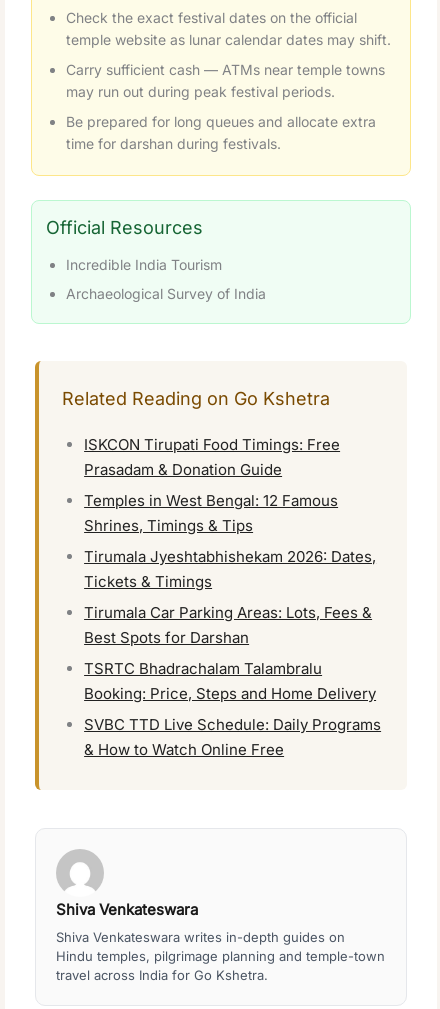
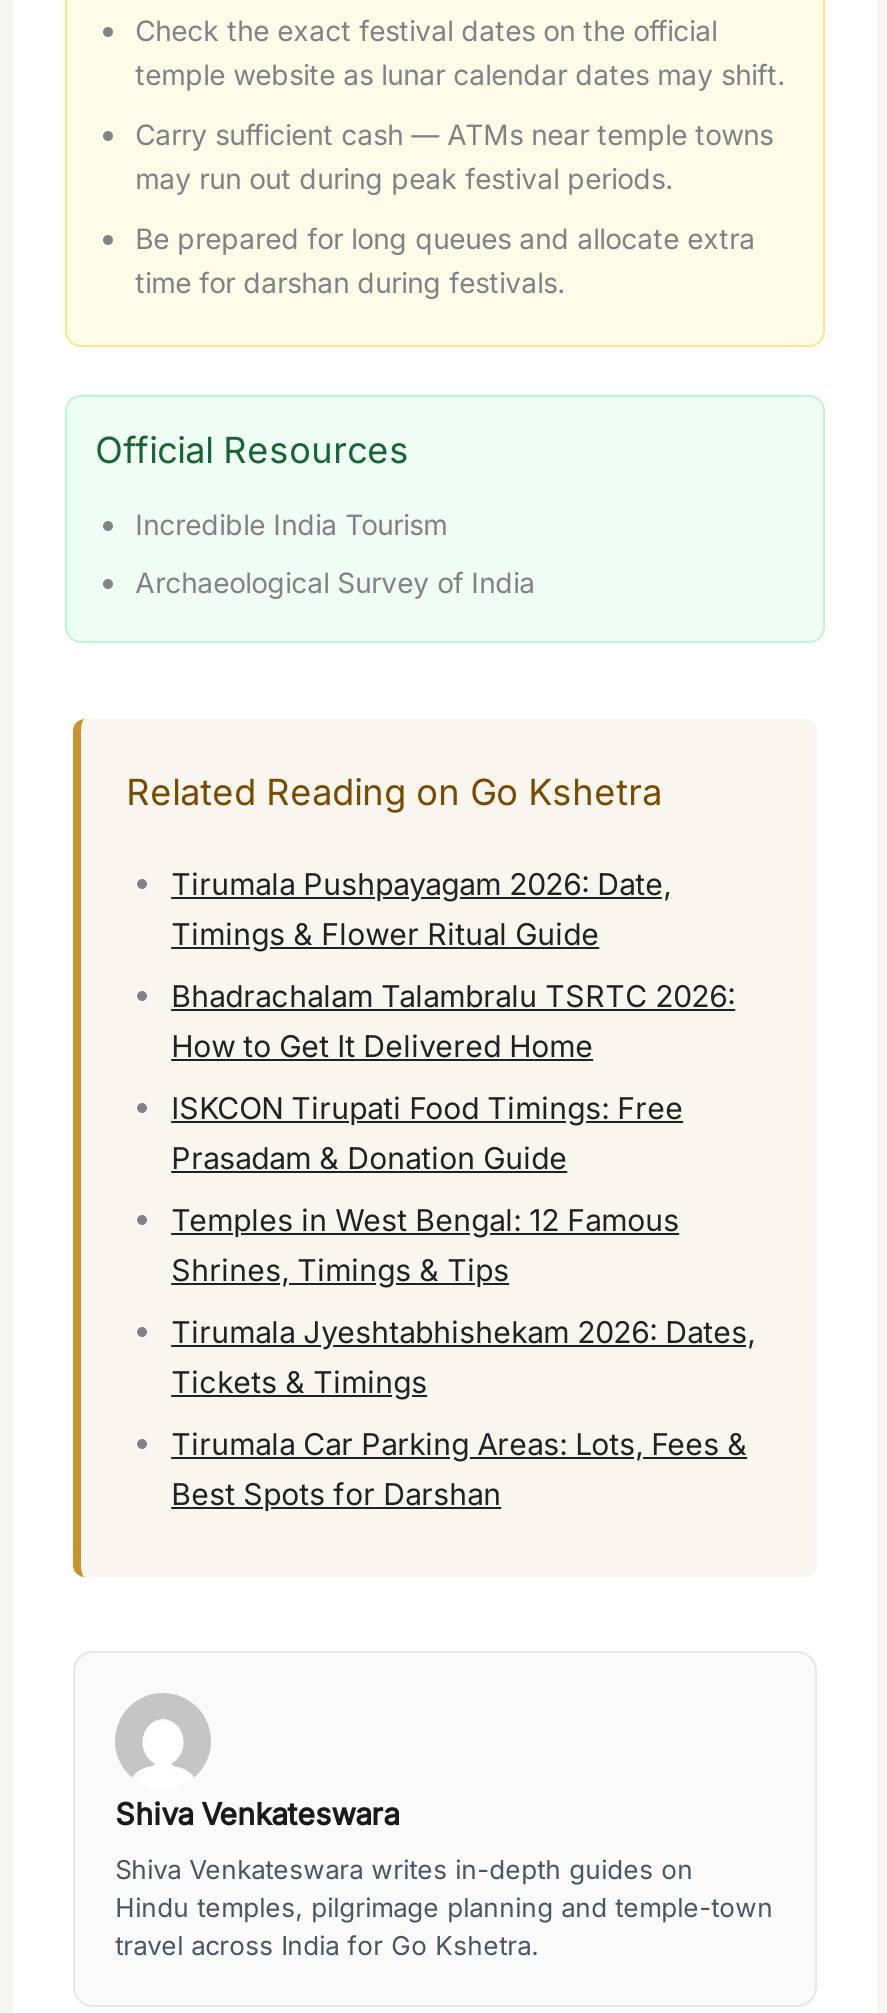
+ Tirumala Pushpayagam 2026: Date,
+ Timings & Flower Ritual Guide
+ Bhadrachalam Talambralu TSRTC 2026:
+ How to Get It Delivered Home

moved down: ISKCON Tirupati Food Timings: Free | Prasadam & Donation Guide | Temples in West Bengal: 12 Famous | Shrines, Timings & Tips | Tirumala Jyeshtabhishekam 2026: Dates, | Tickets & Timings | Tirumala Car Parking Areas: Lots, Fees & | Best Spots for Darshan

- TSRTC Bhadrachalam Talambralu
- Booking: Price, Steps and Home Delivery
- SVBC TTD Live Schedule: Daily Programs
- & How to Watch Online Free
